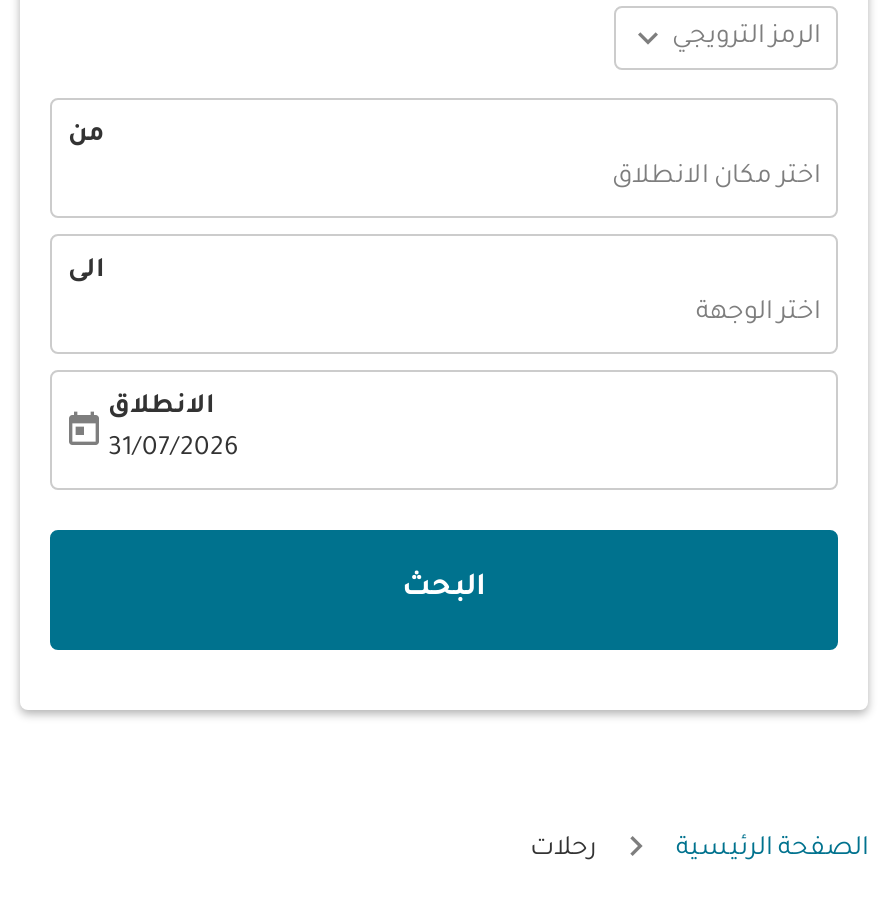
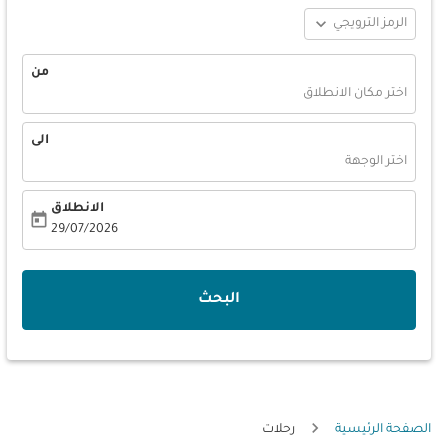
- 31/07/2026
+ 29/07/2026
